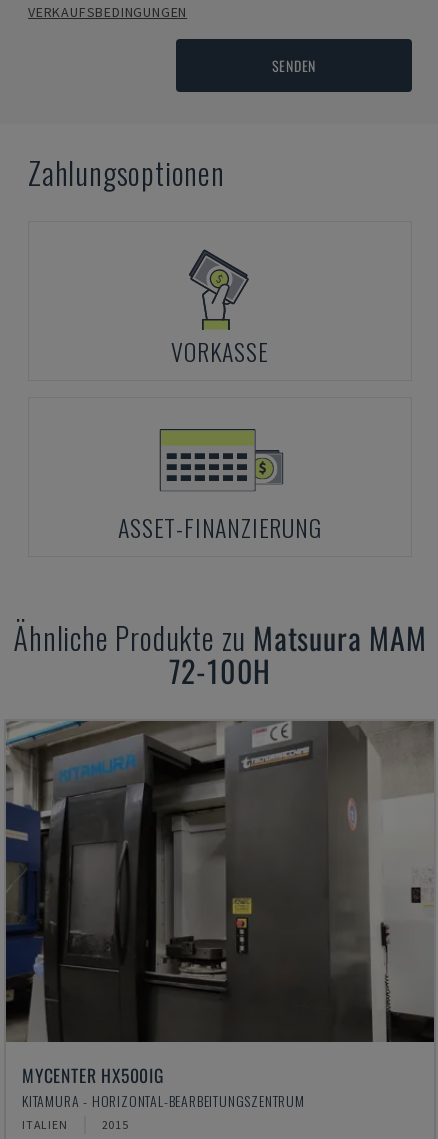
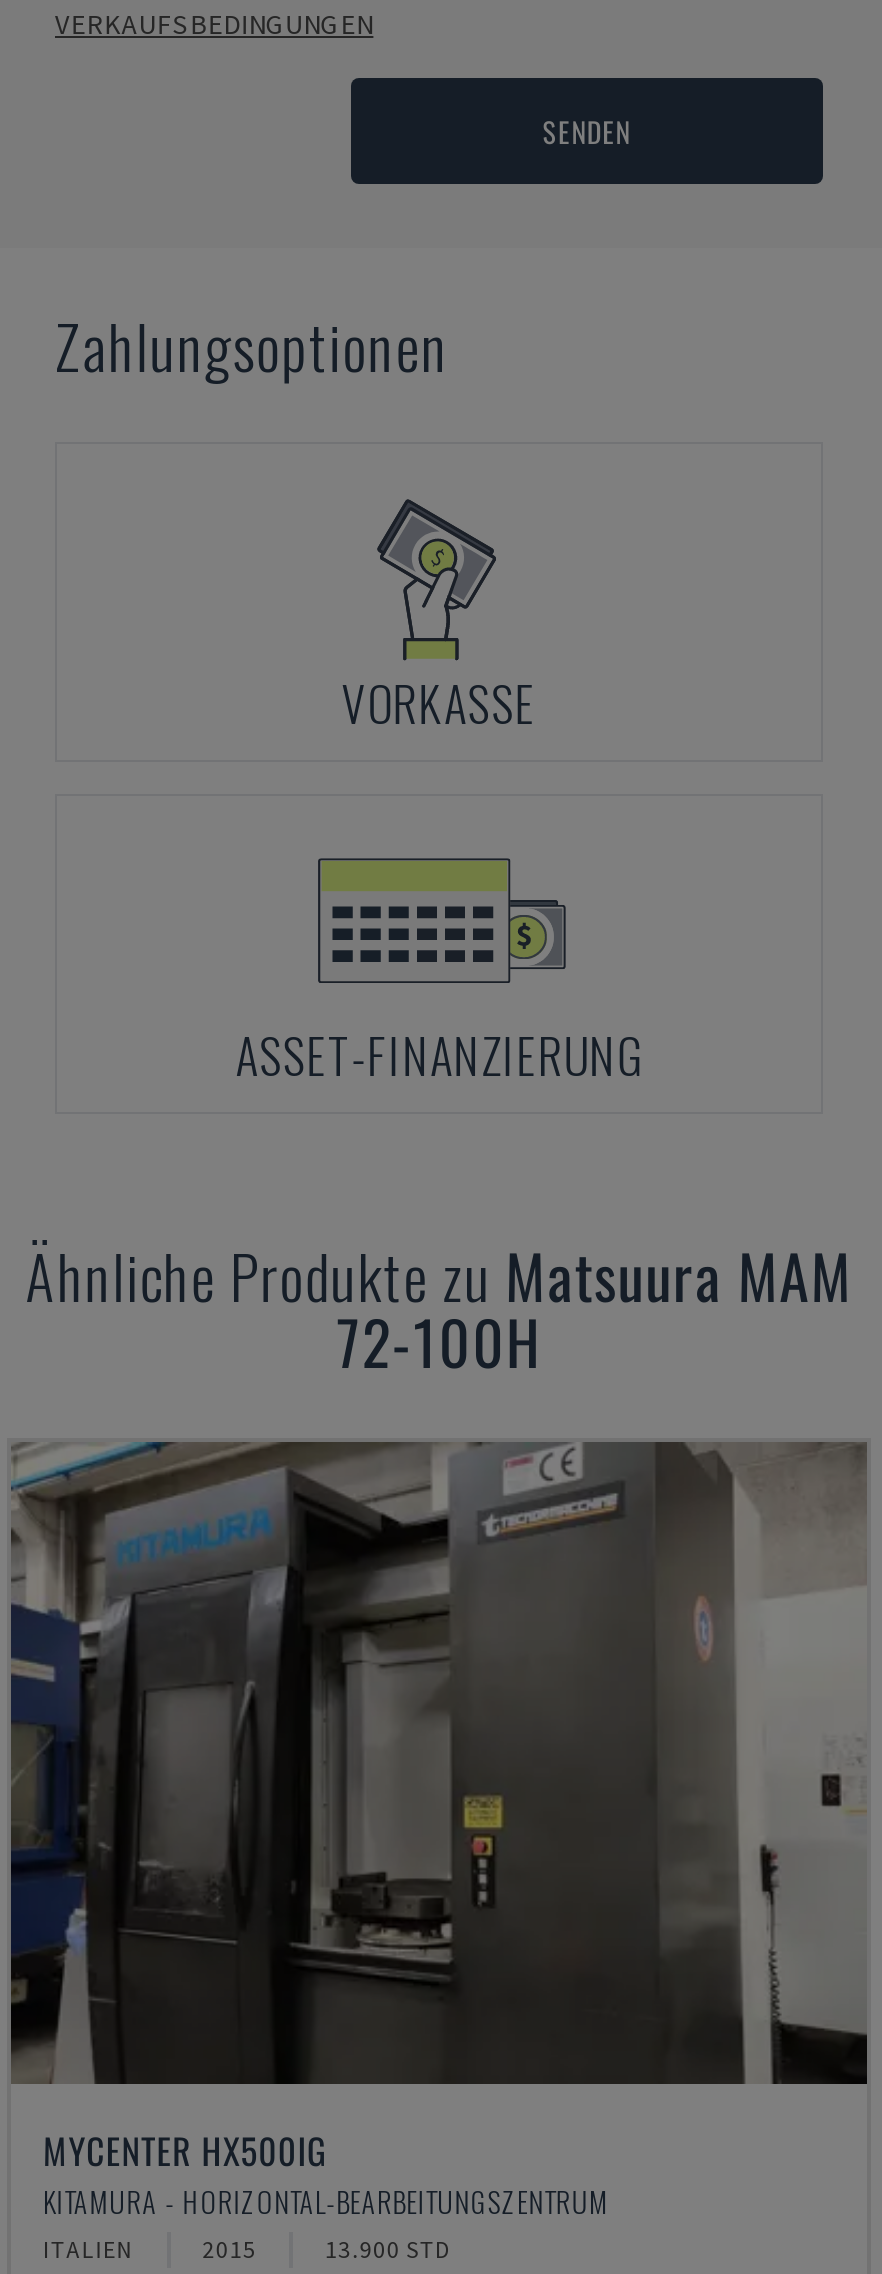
+ 13.900 STD
